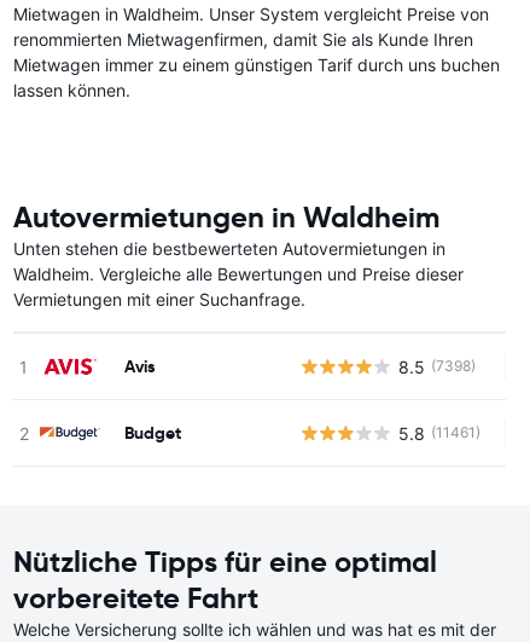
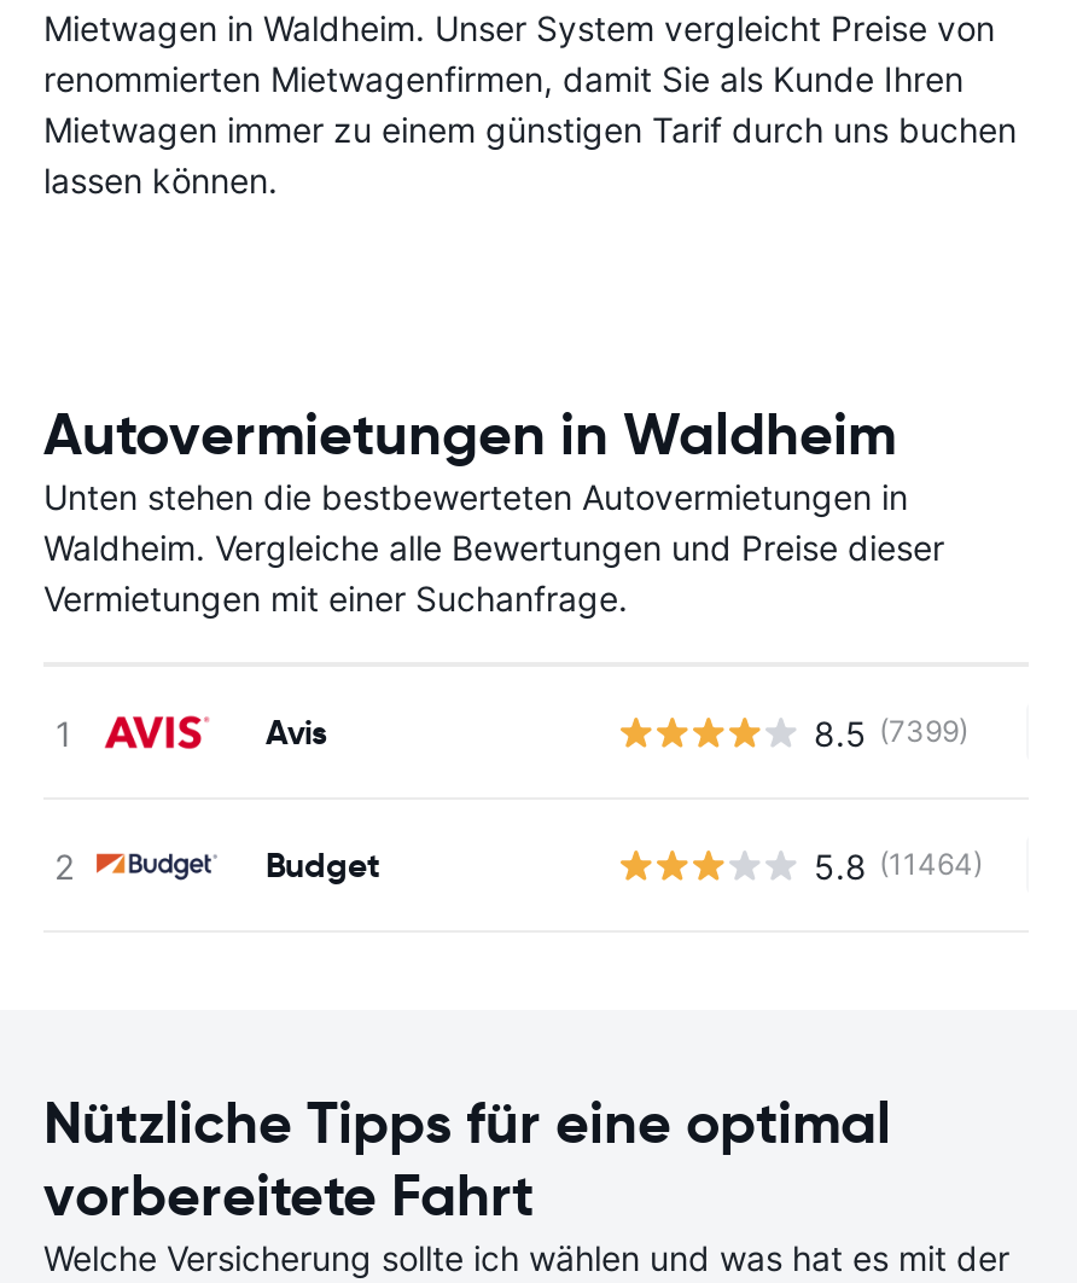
- 8.5 (7398)
+ 8.5 (7399)

- 5.8 (11461)
+ 5.8 (11464)
